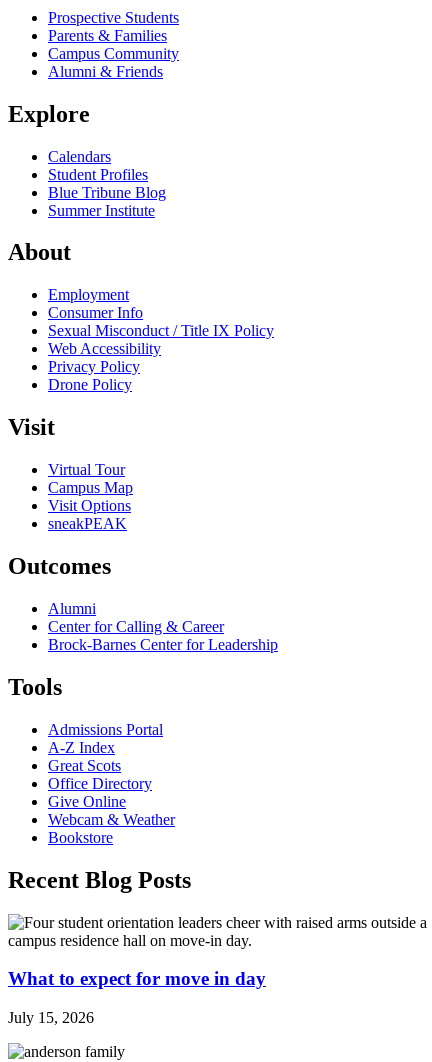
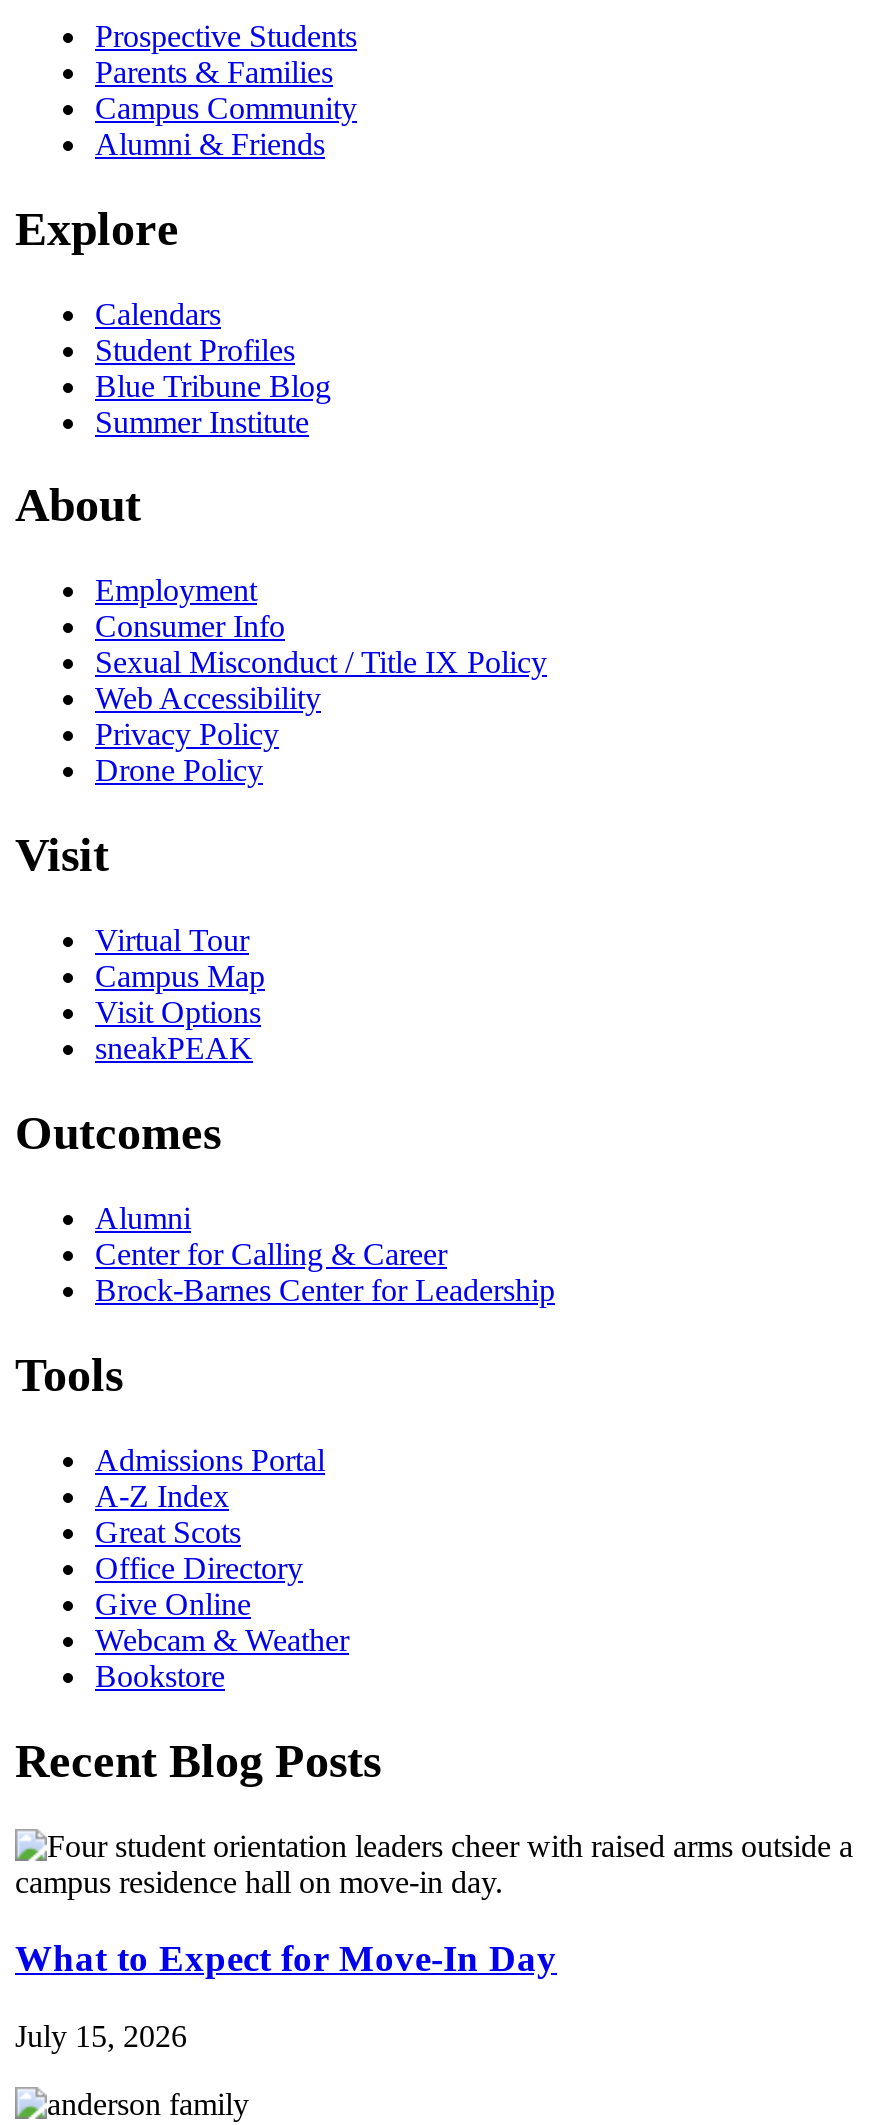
- What to expect for move in day
+ What to Expect for Move-In Day
